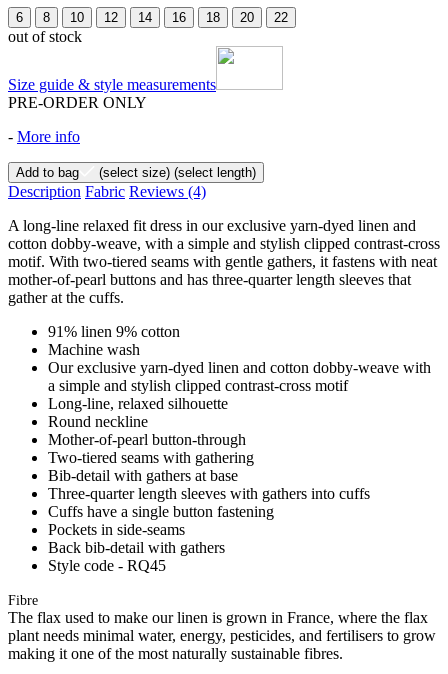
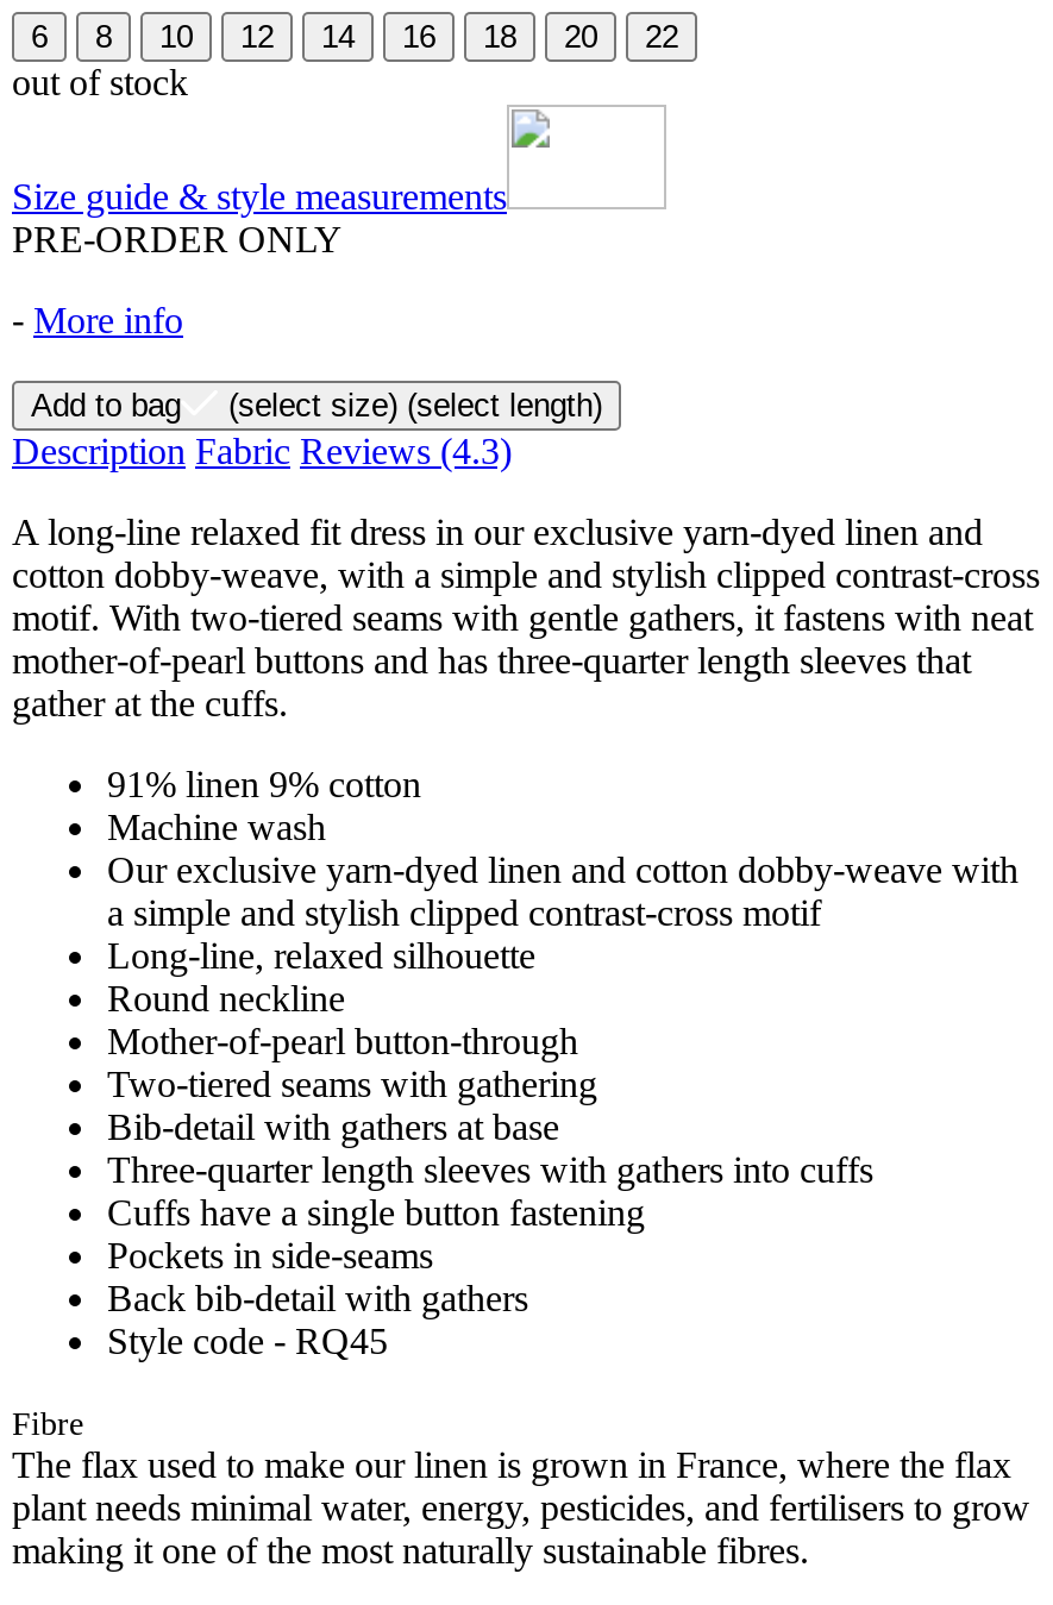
- Description Fabric Reviews(4)
+ Description Fabric Reviews(4.3)
